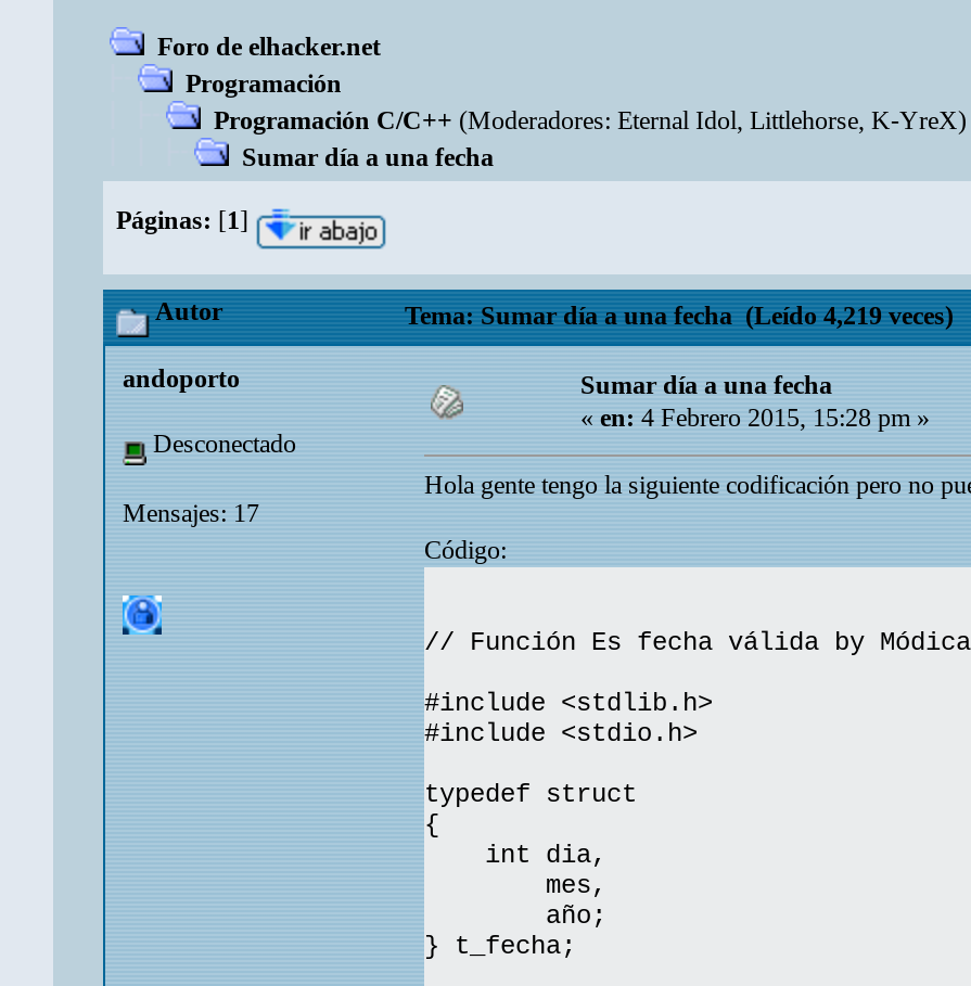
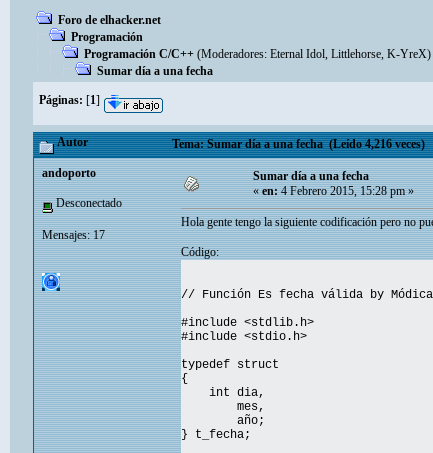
- Tema: Sumar día a una fecha (Leído 4,219 veces)
+ Tema: Sumar día a una fecha (Leído 4,216 veces)
